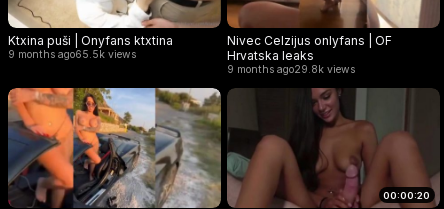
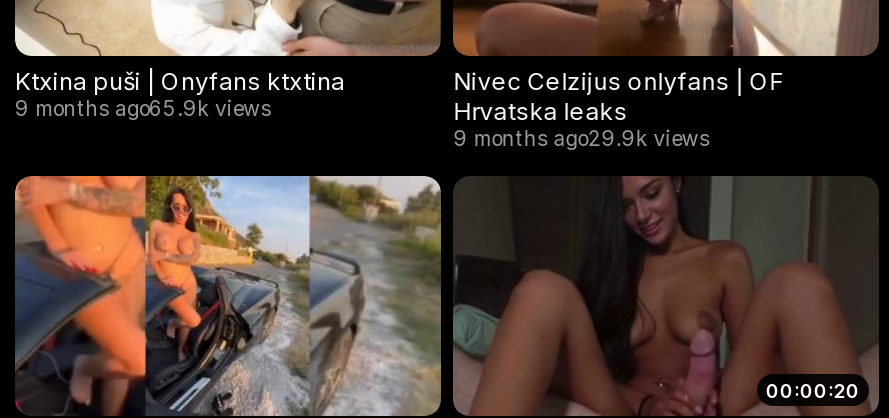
- 9 months ago65.5k views
+ 9 months ago65.9k views

- 9 months ago29.8k views
+ 9 months ago29.9k views
